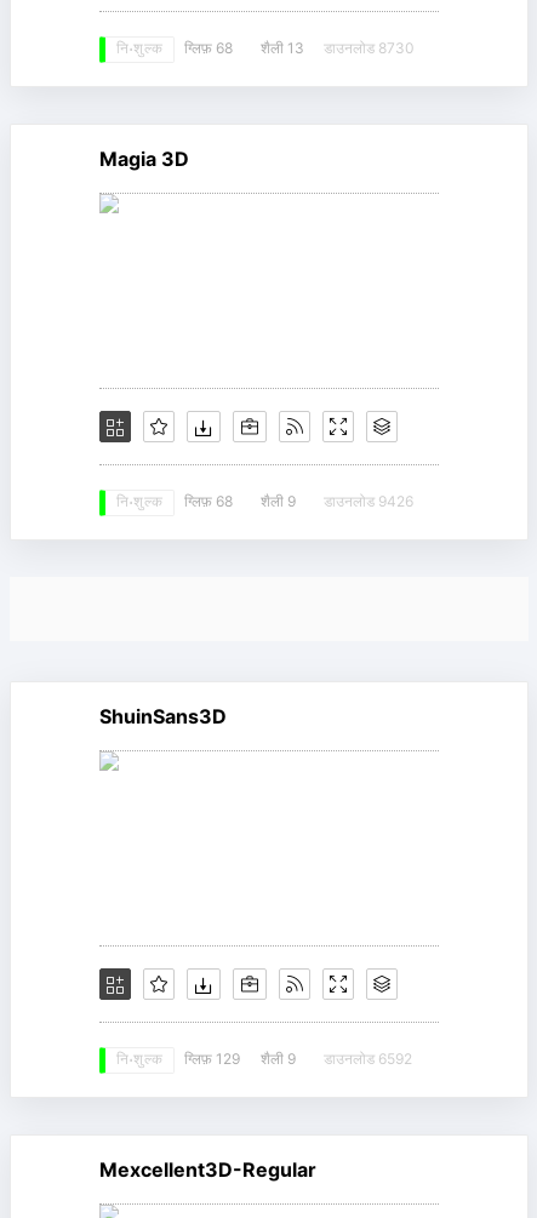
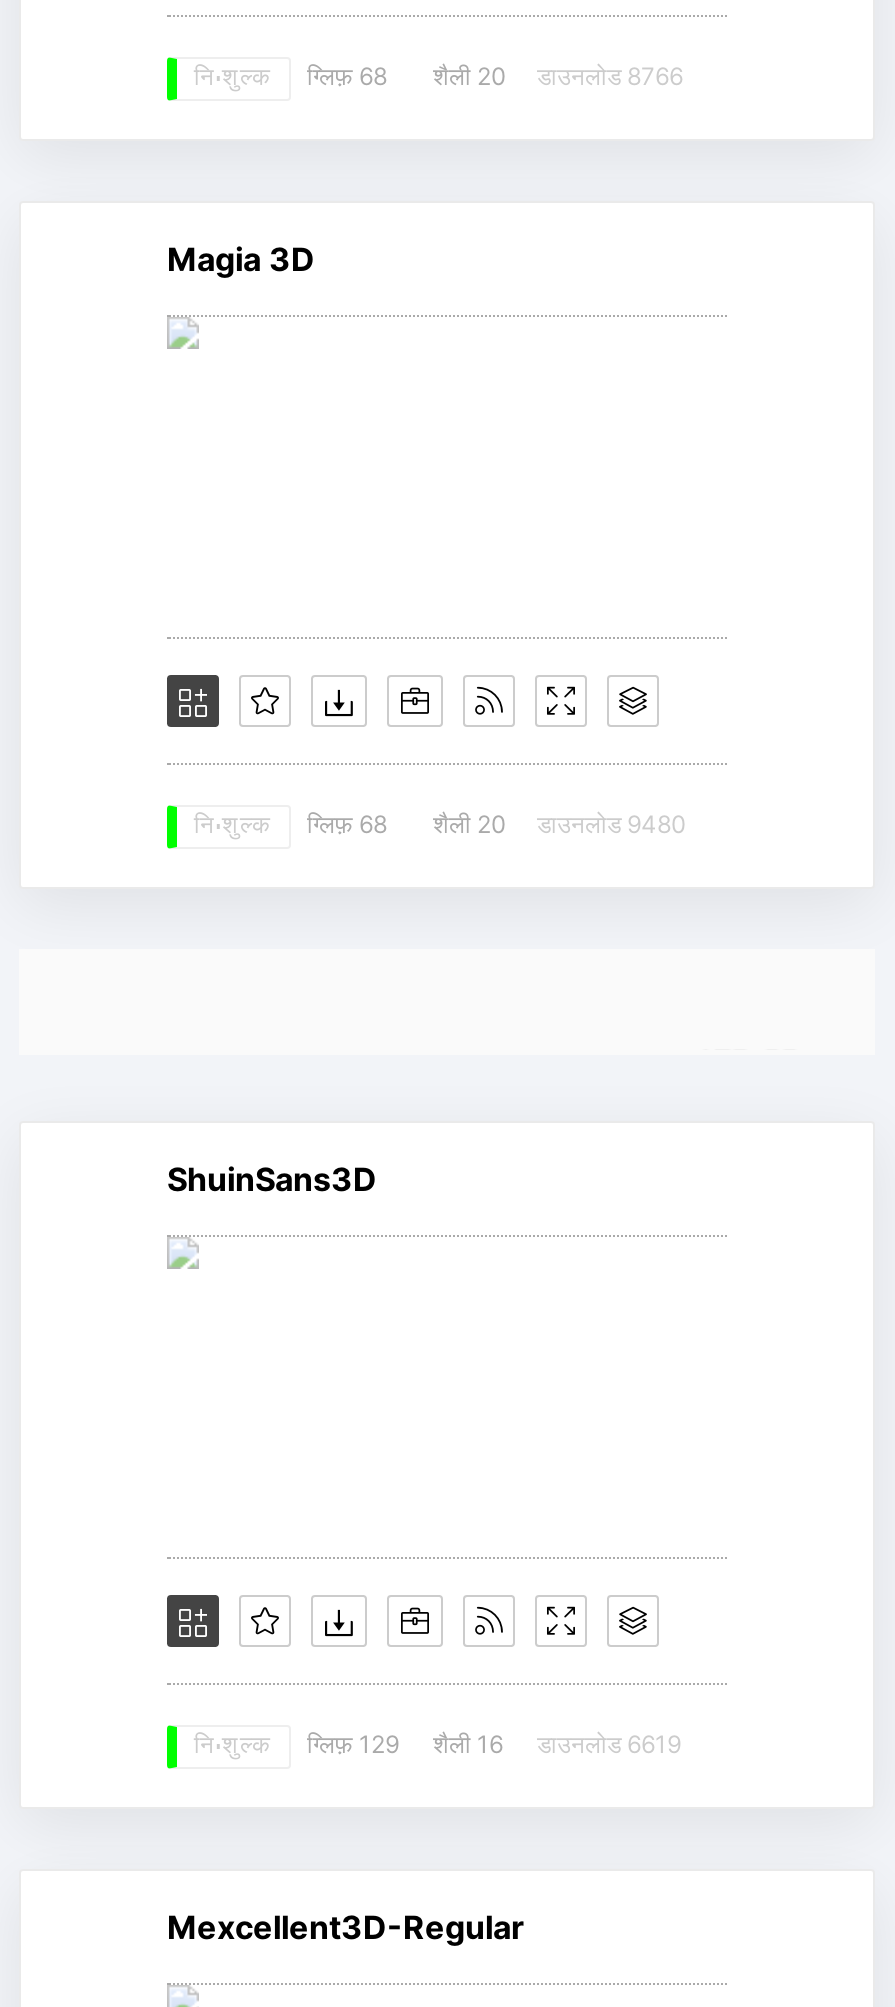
- शैली 13
+ शैली 20

- डाउनलोड 8730
+ डाउनलोड 8766

- शैली 9
+ शैली 20

- डाउनलोड 9426
+ डाउनलोड 9480

- शैली 9
+ शैली 16

- डाउनलोड 6592
+ डाउनलोड 6619
